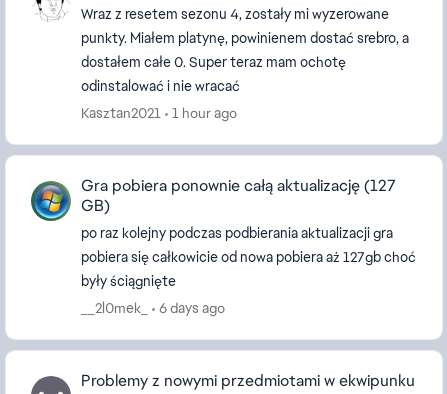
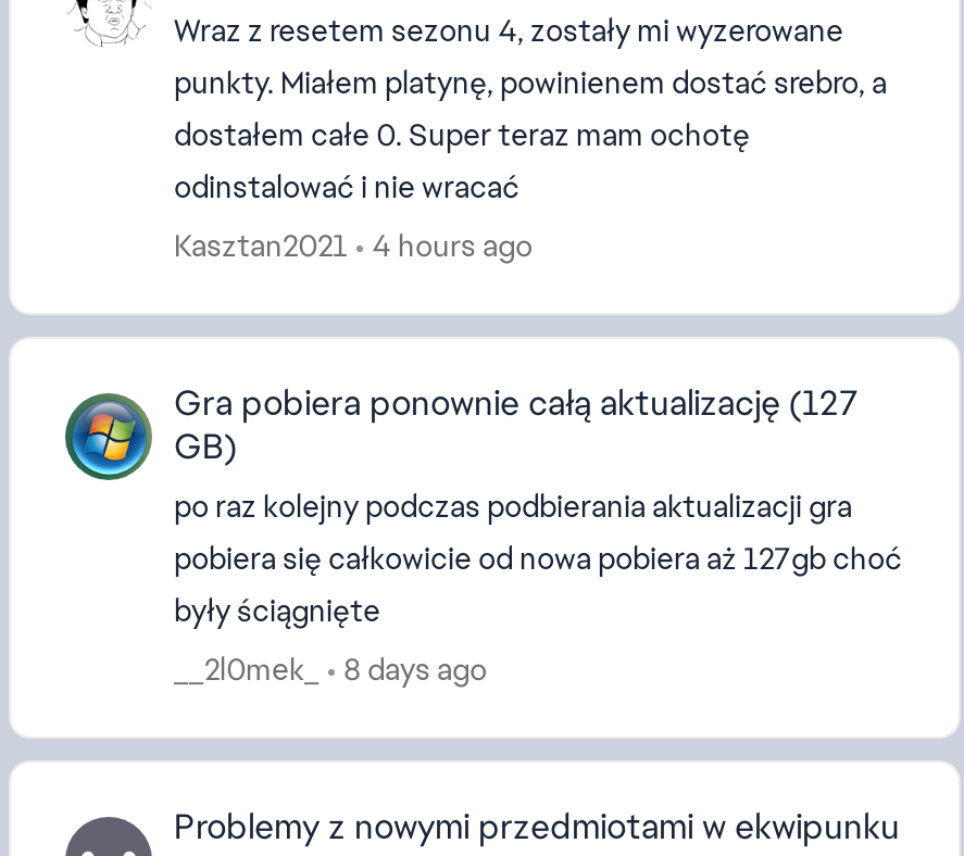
- Kasztan2021 1 hour ago
+ Kasztan2021 4 hours ago

- __2l0mek_ 6 days ago
+ __2l0mek_ 8 days ago
